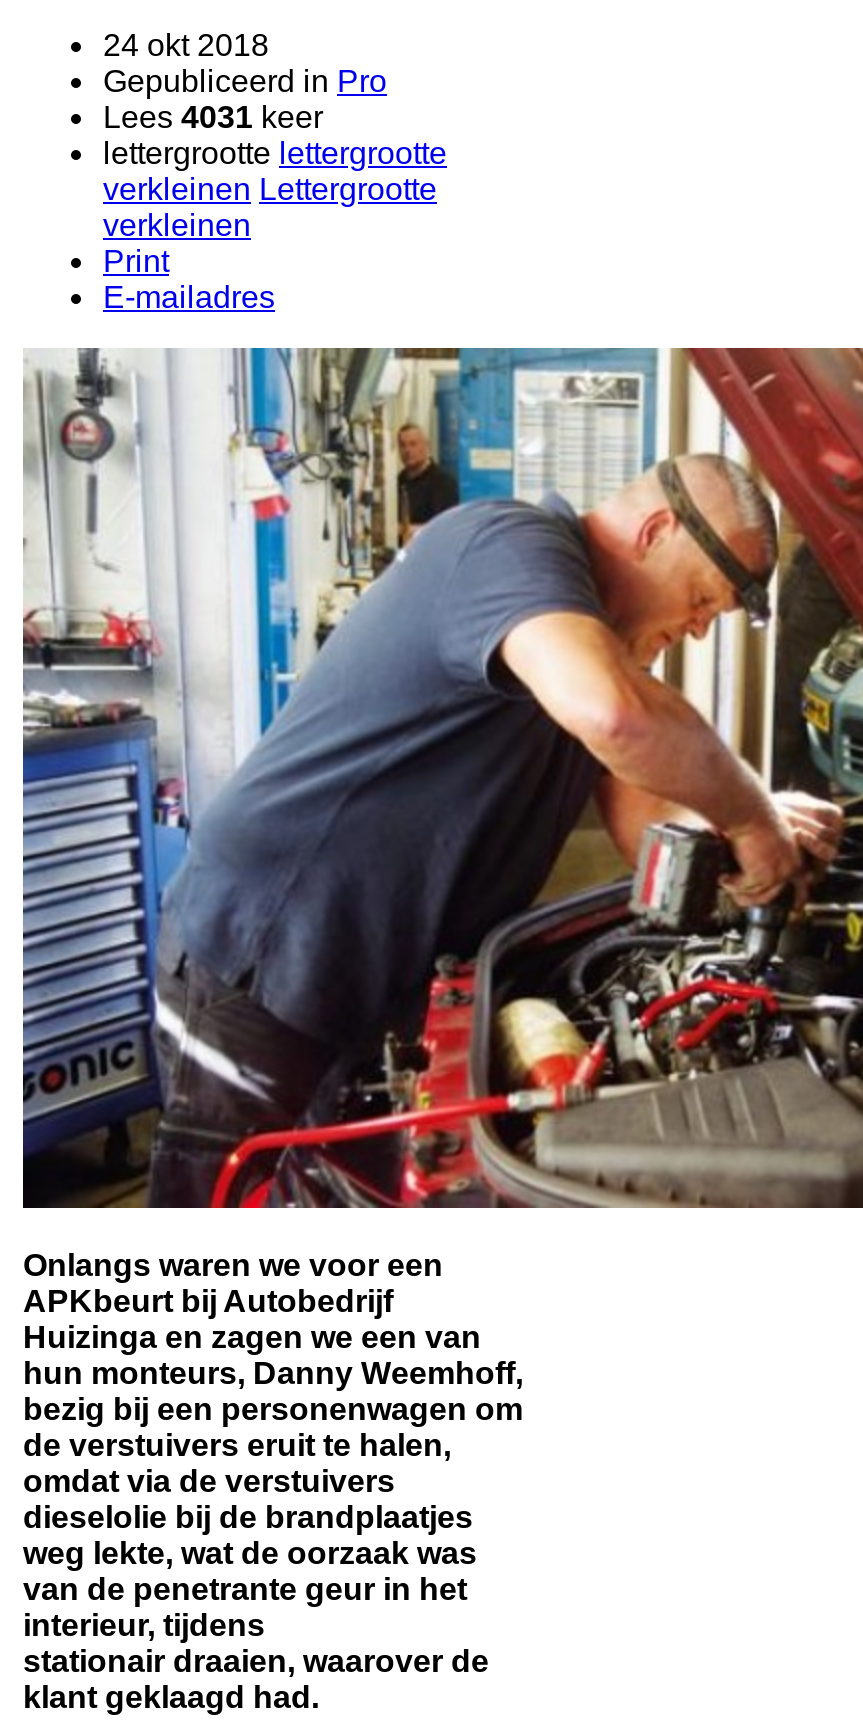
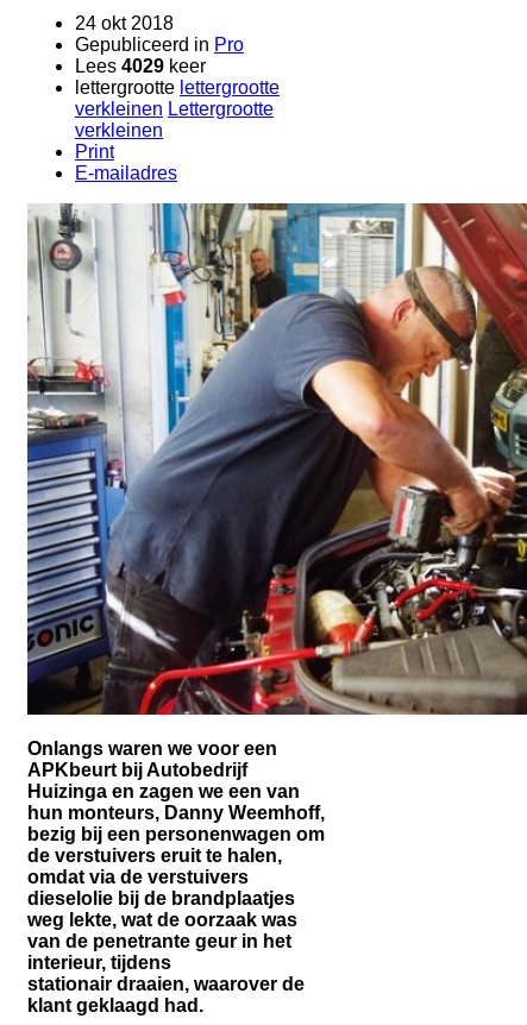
- Lees 4031 keer
+ Lees 4029 keer
